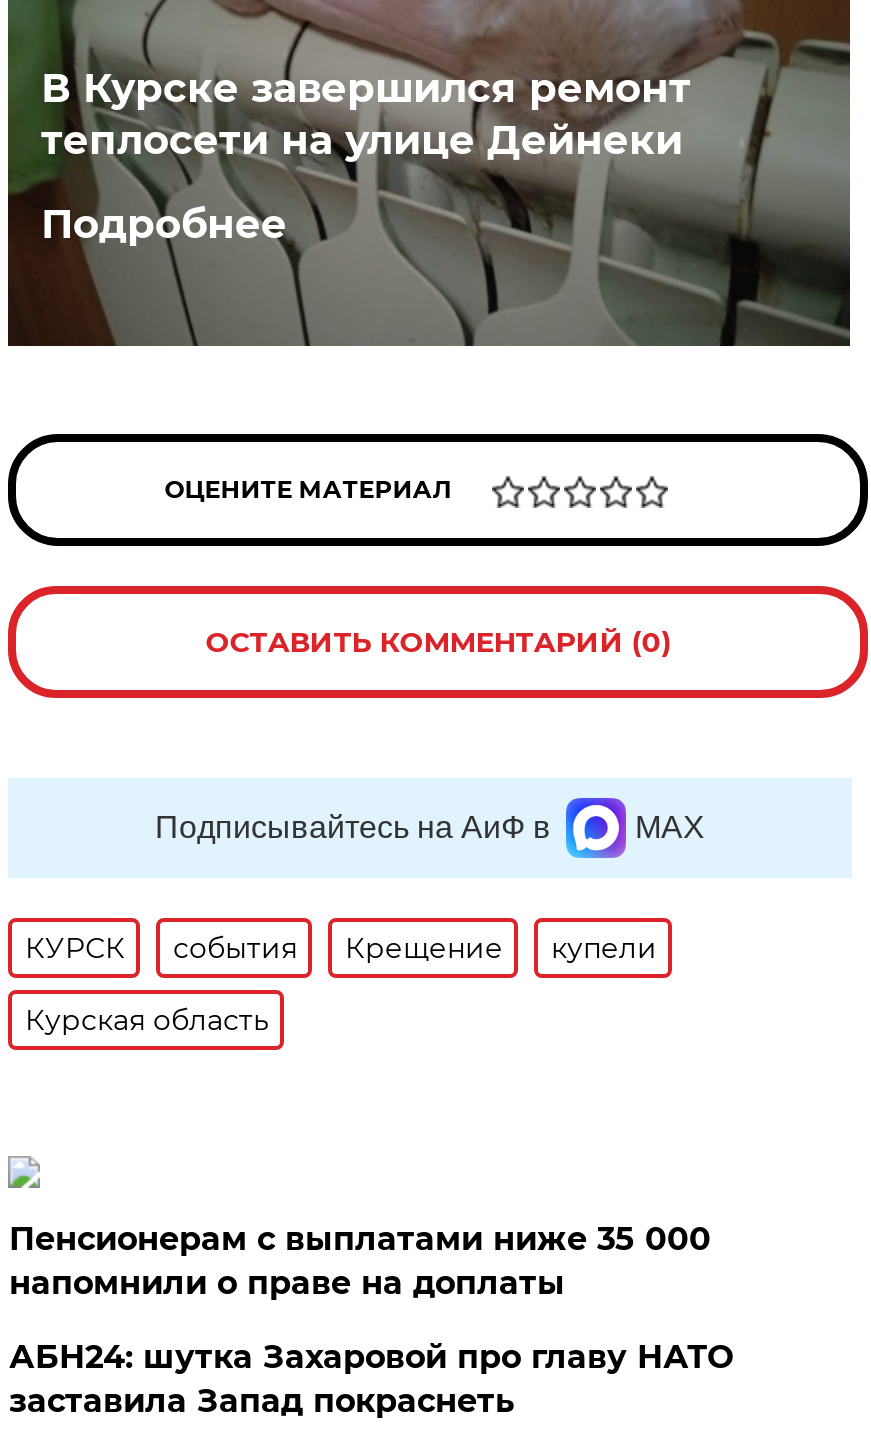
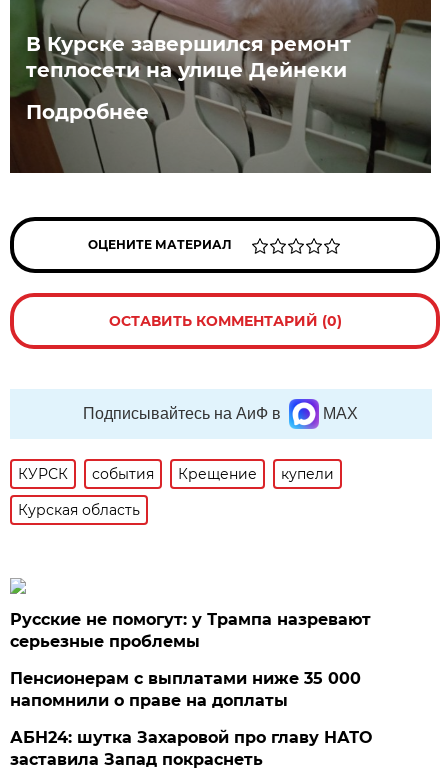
+ Русские не помогут: у Трампа назревают
+ серьезные проблемы
